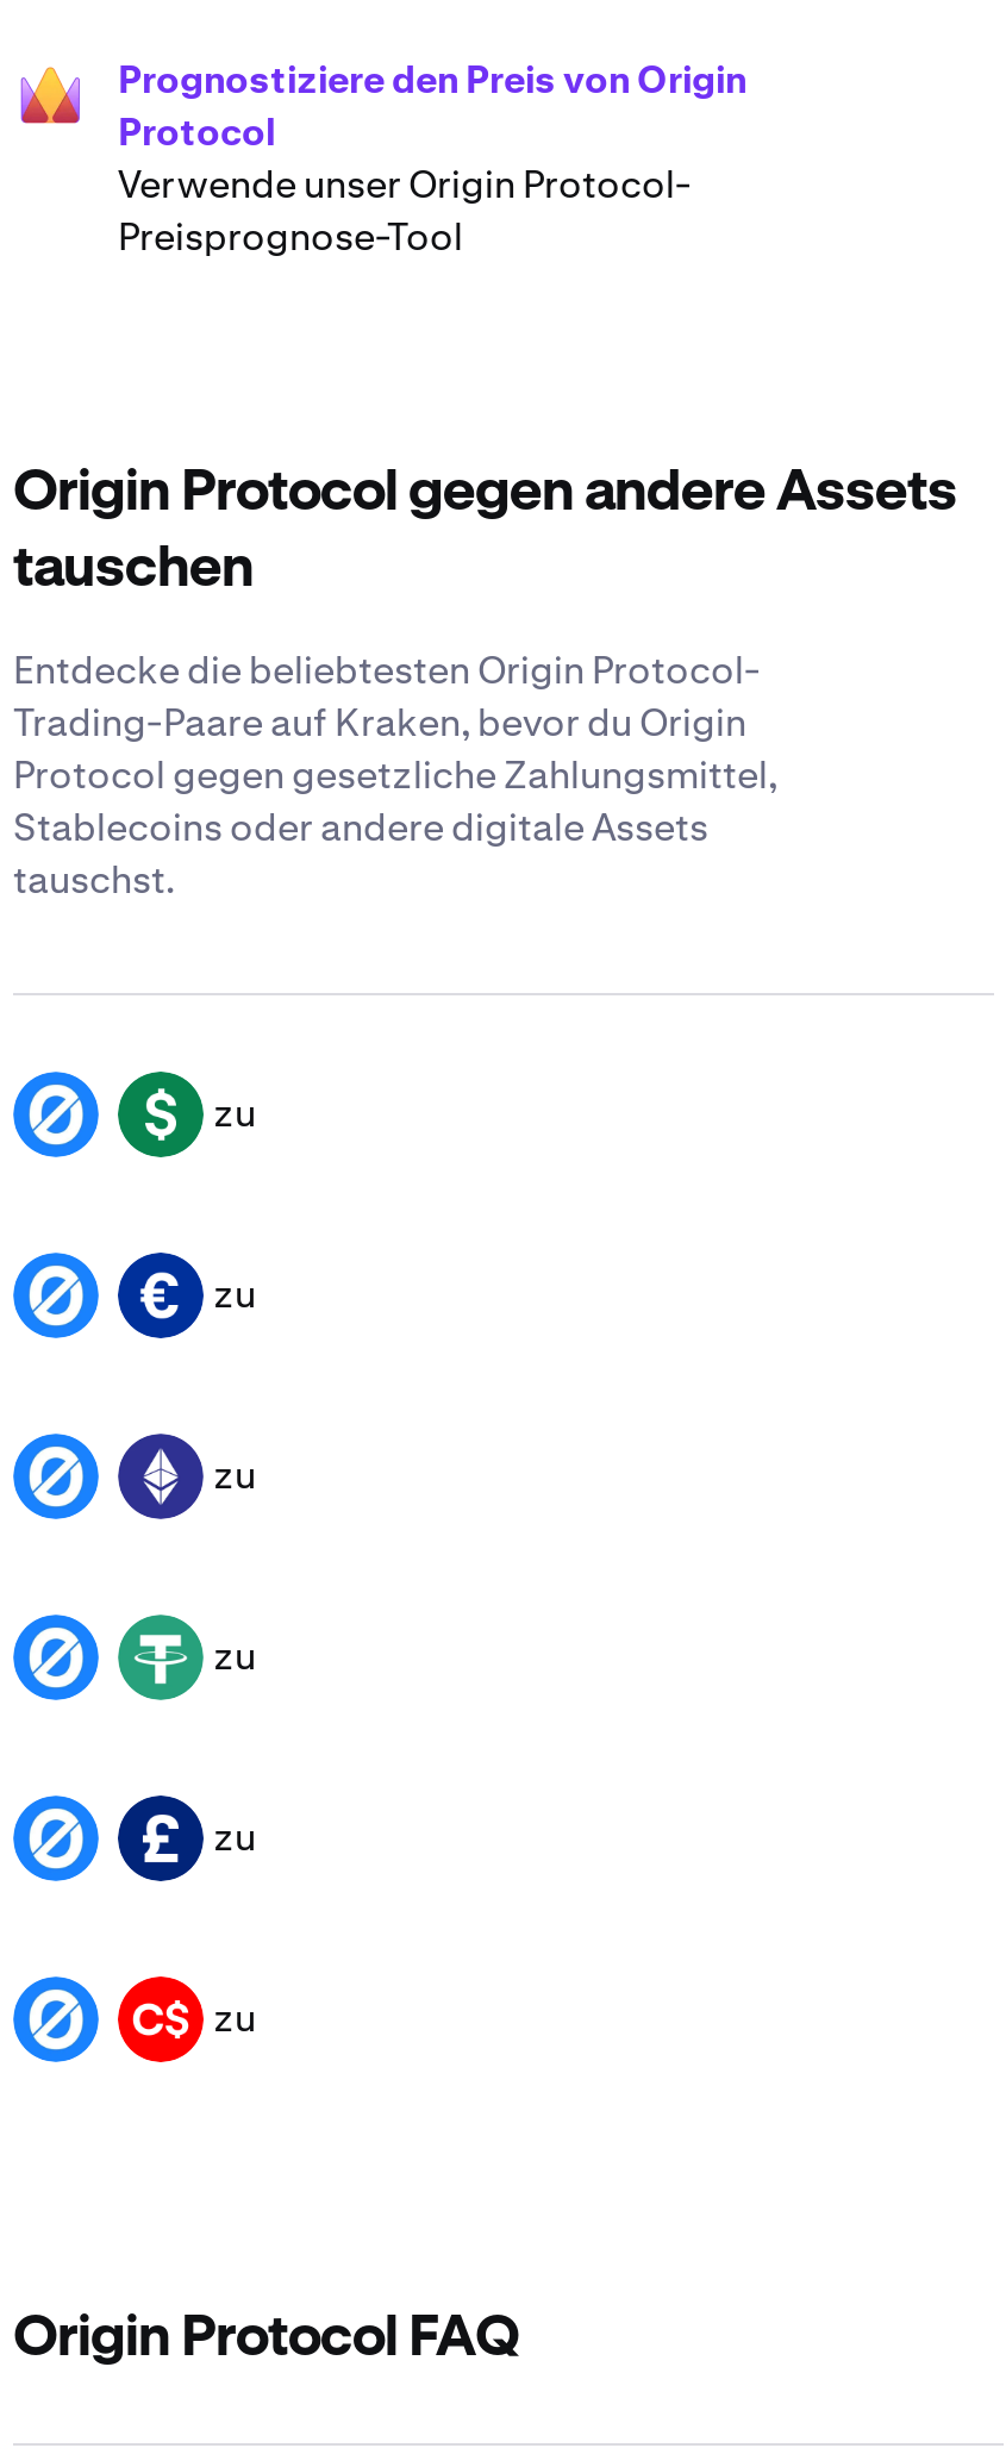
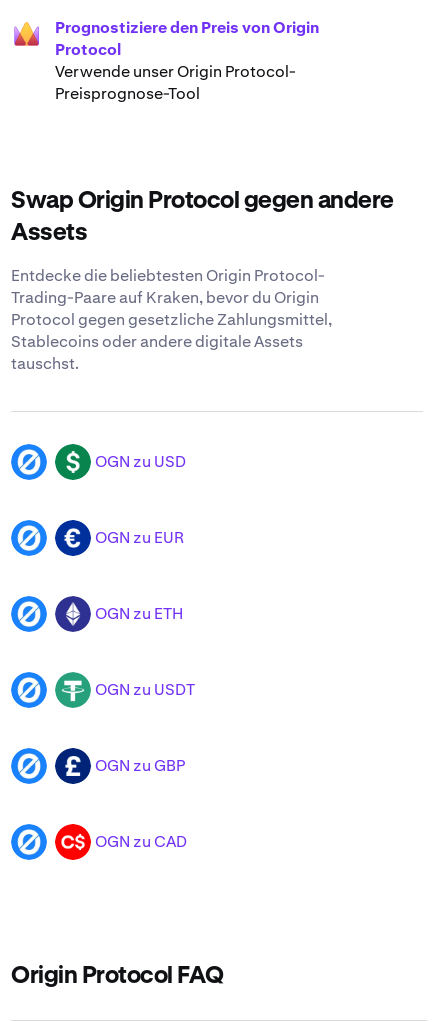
- Origin Protocol gegen andere Assets
- tauschen
+ Swap Origin Protocol gegen andere
+ Assets

- zu
+ OGN zu USD

- zu
+ OGN zu EUR

- zu
+ OGN zu ETH

- zu
+ OGN zu USDT

- zu
+ OGN zu GBP

- zu
+ OGN zu CAD
